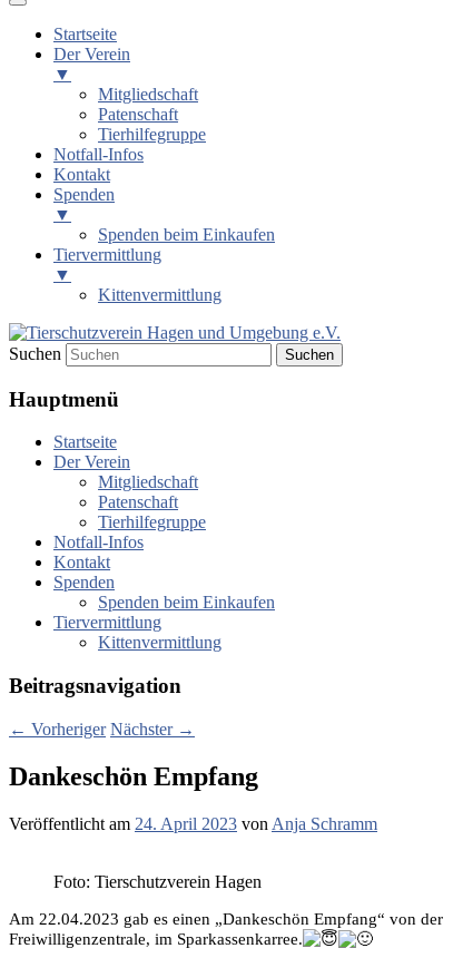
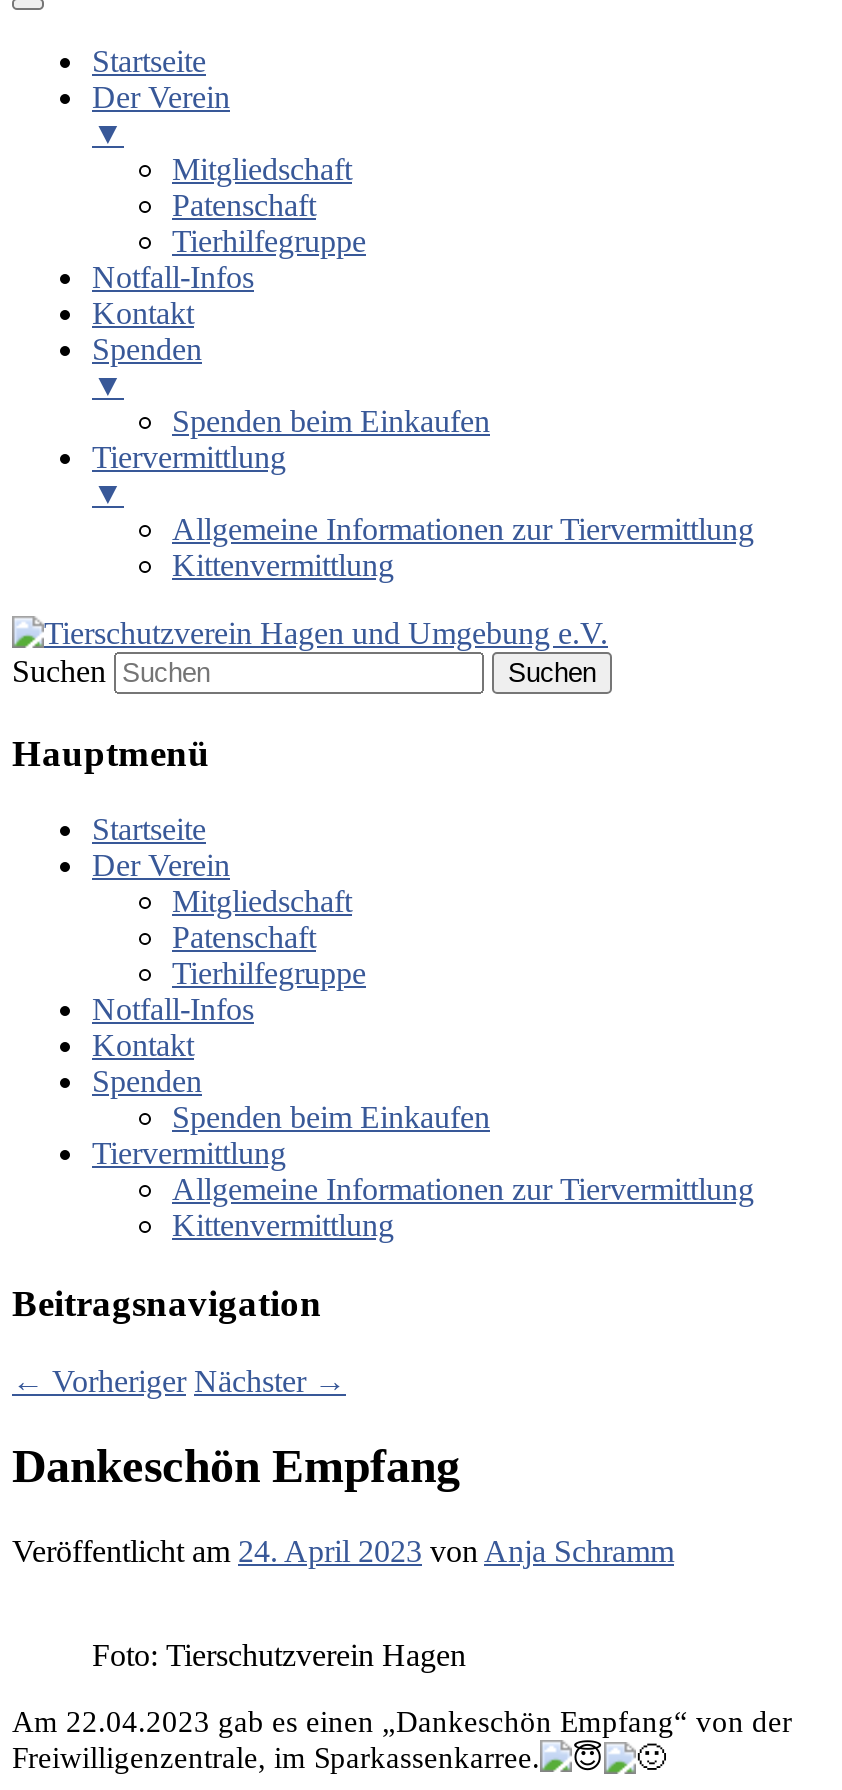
+ Allgemeine Informationen zur Tiervermittlung

+ Allgemeine Informationen zur Tiervermittlung
